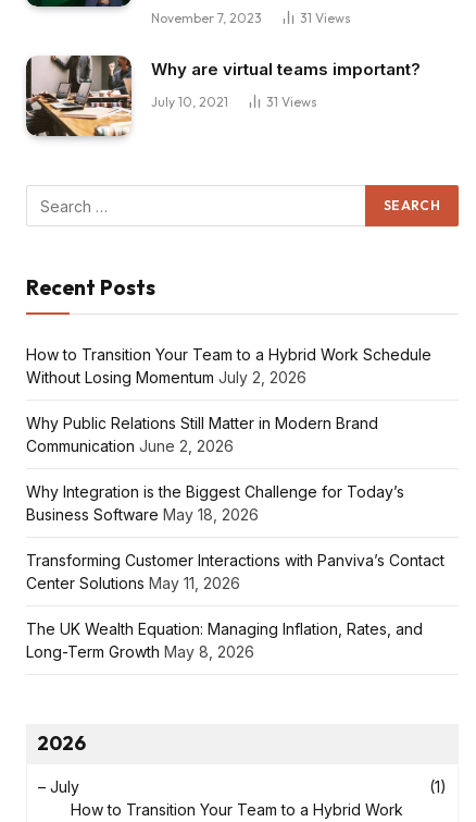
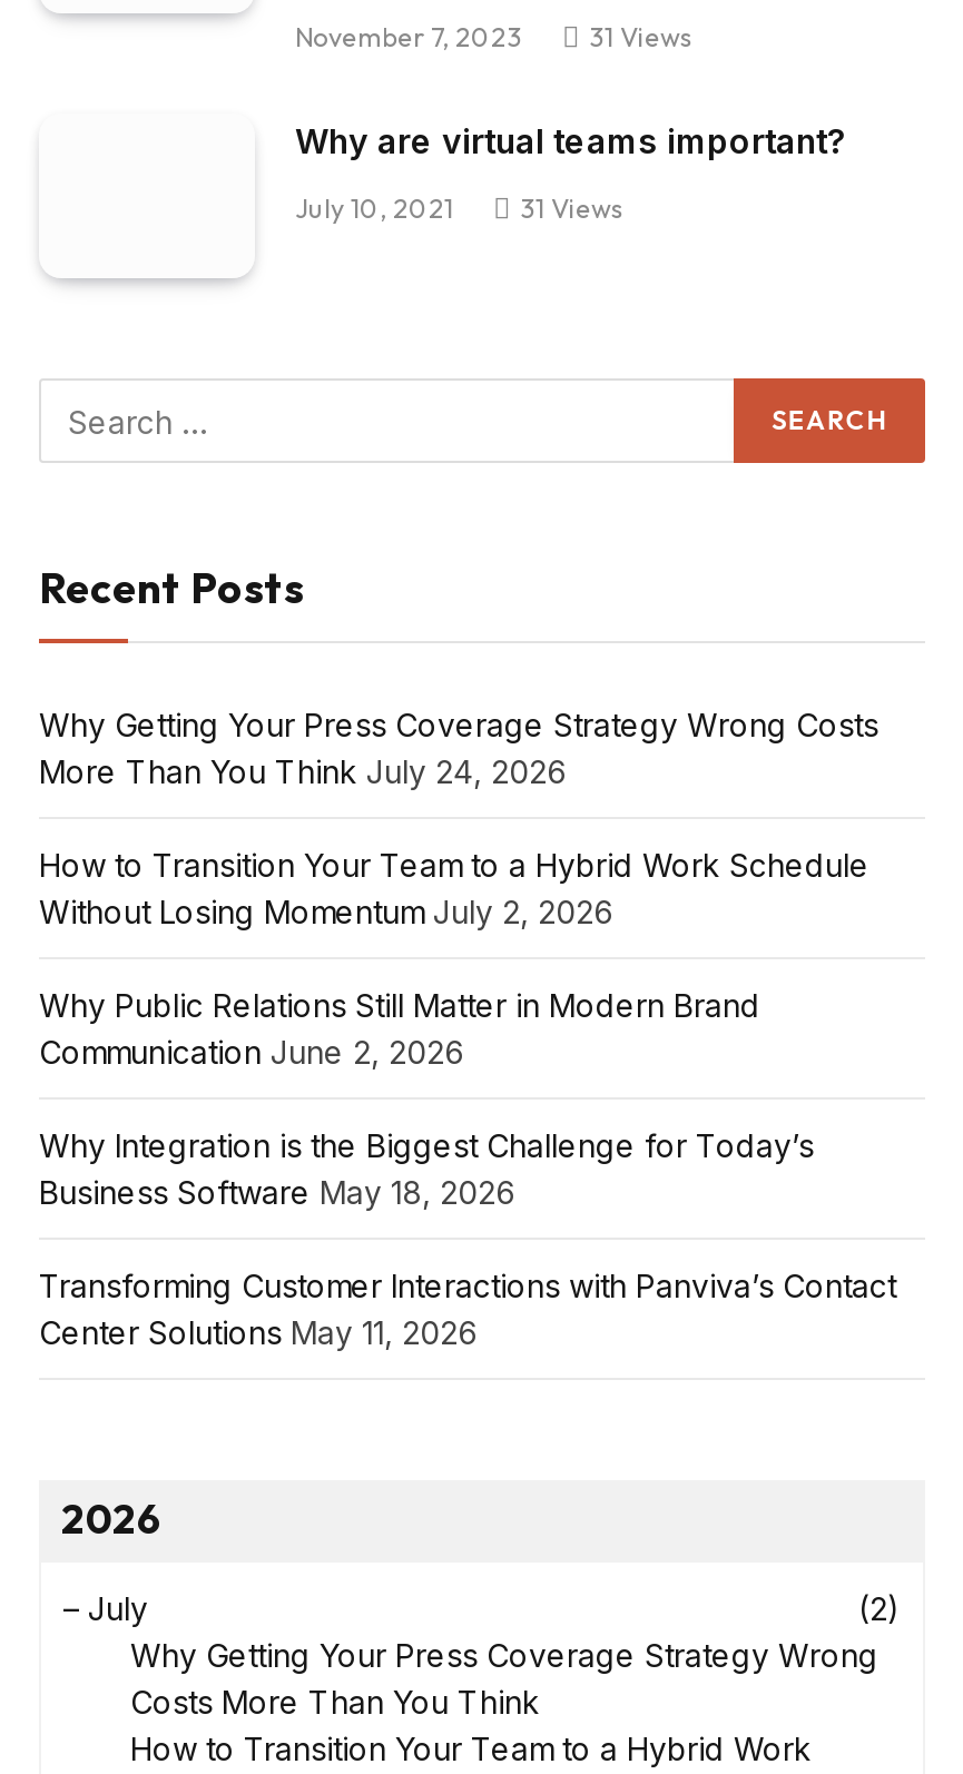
- [image]

+ Why Getting Your Press Coverage Strategy Wrong Costs
+ More Than You Think July 24, 2026

moved down: How to Transition Your Team to a Hybrid Work Schedule | Without Losing Momentum July 2, 2026 | Why Public Relations Still Matter in Modern Brand | Communication June 2, 2026 | Why Integration is the Biggest Challenge for Today’s | Business Software May 18, 2026 | Transforming Customer Interactions with Panviva’s Contact | Center Solutions May 11, 2026

- The UK Wealth Equation: Managing Inflation, Rates, and
- Long-Term Growth May 8, 2026

- (1)
+ (2)
+ Why Getting Your Press Coverage Strategy Wrong
+ Costs More Than You Think
